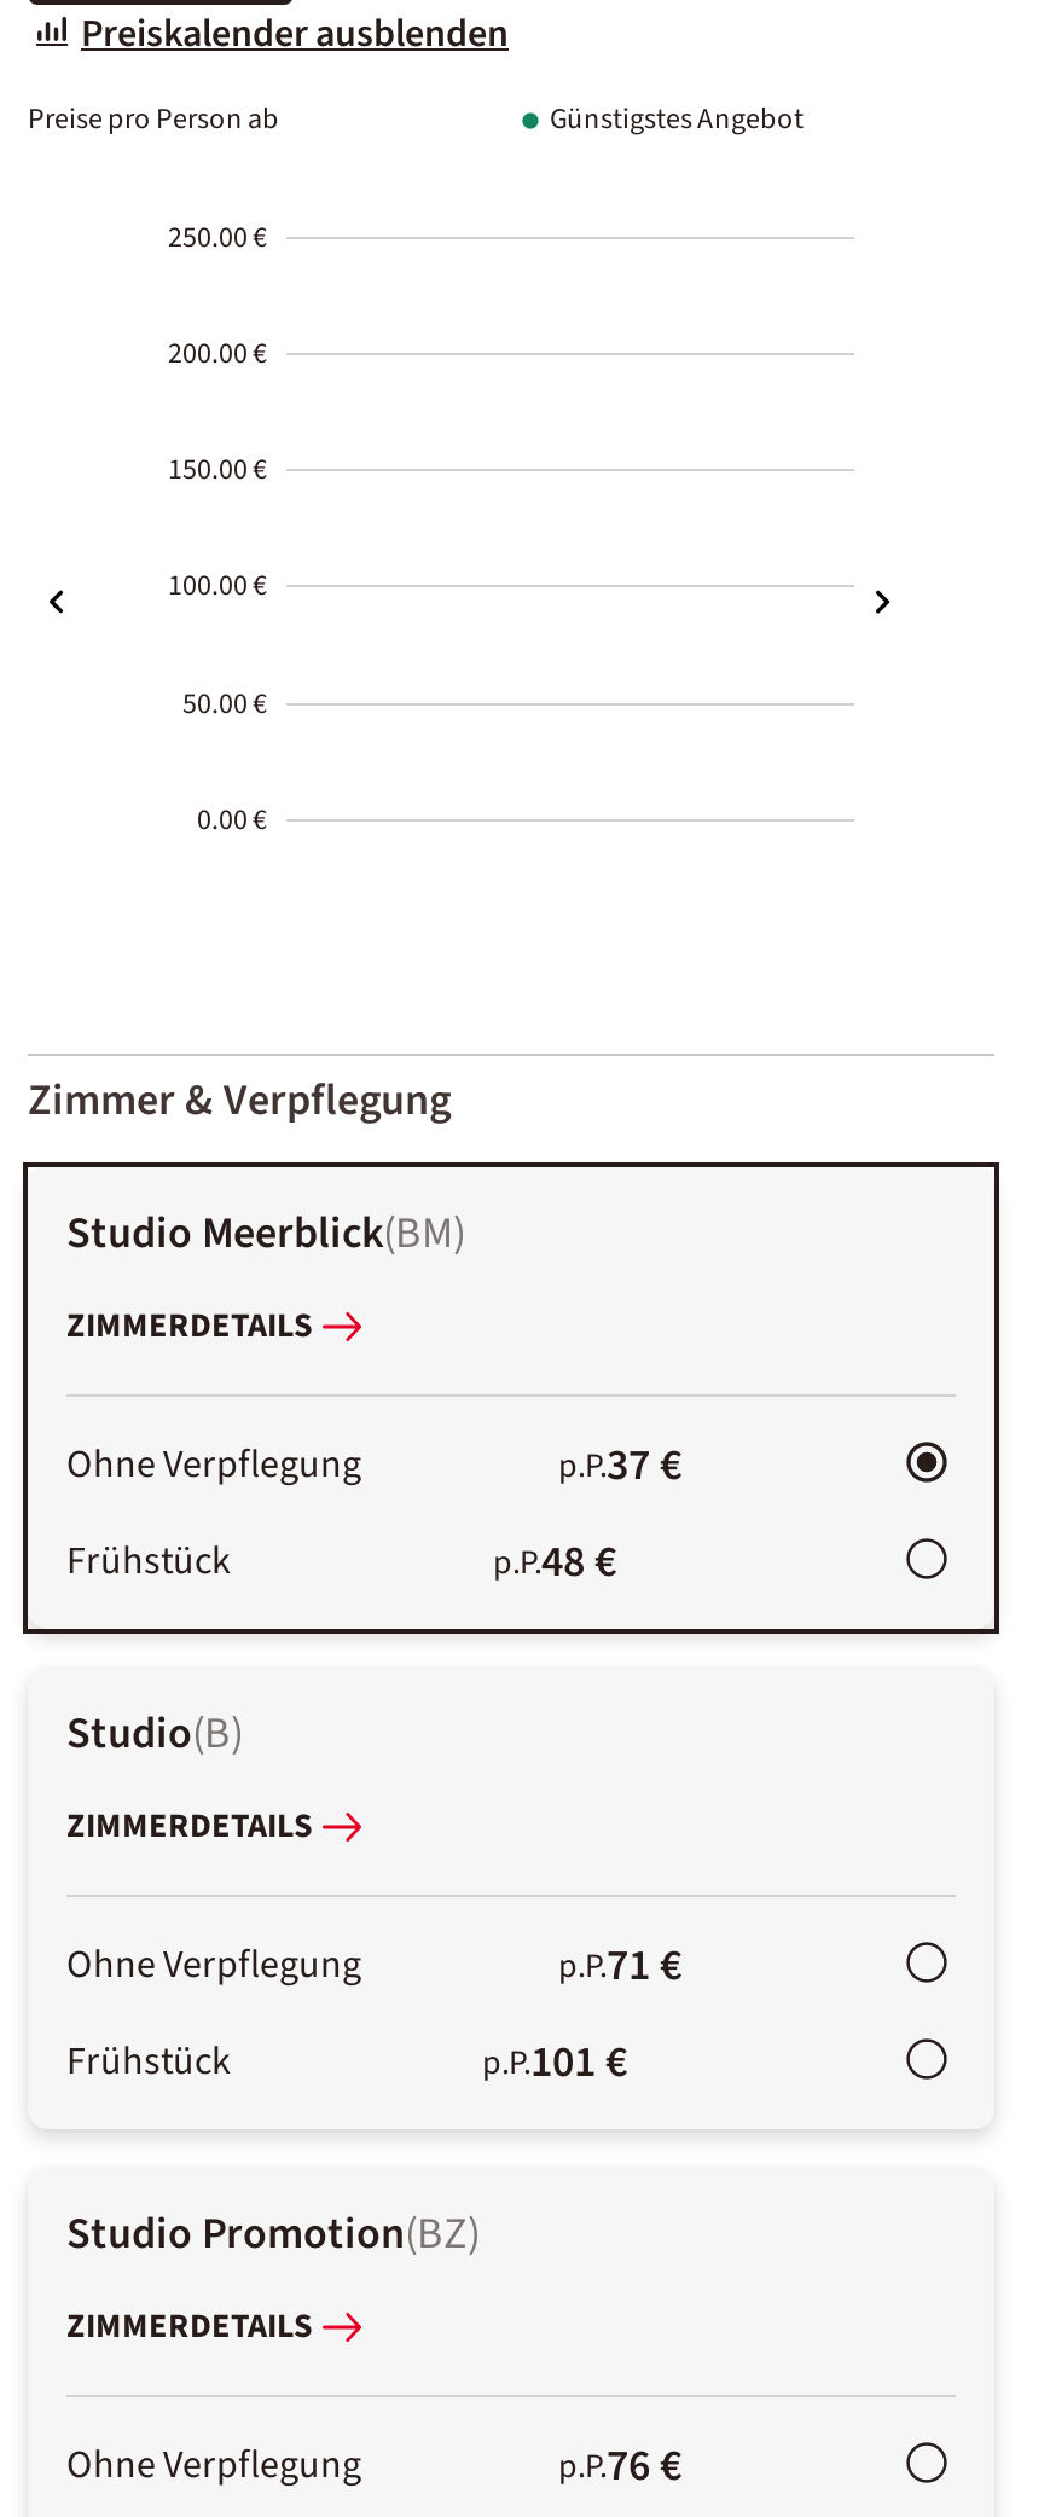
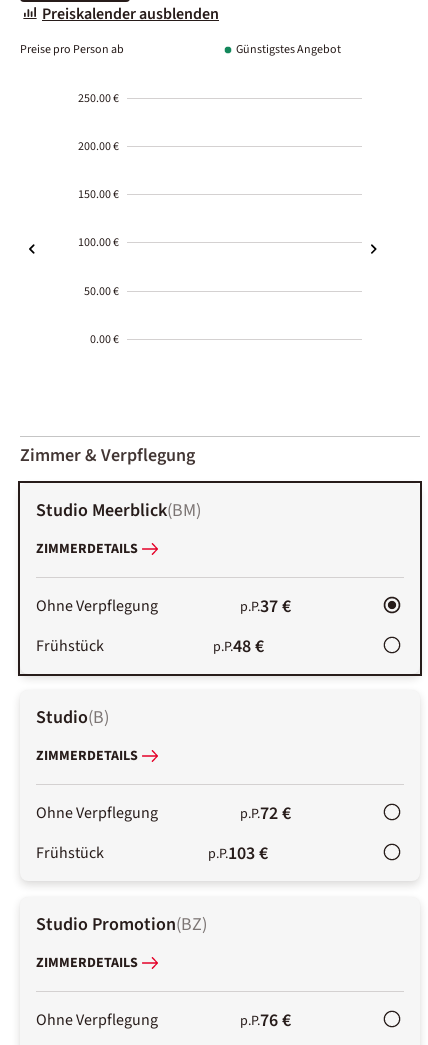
- p.P.71 €
+ p.P.72 €

- p.P.101 €
+ p.P.103 €
